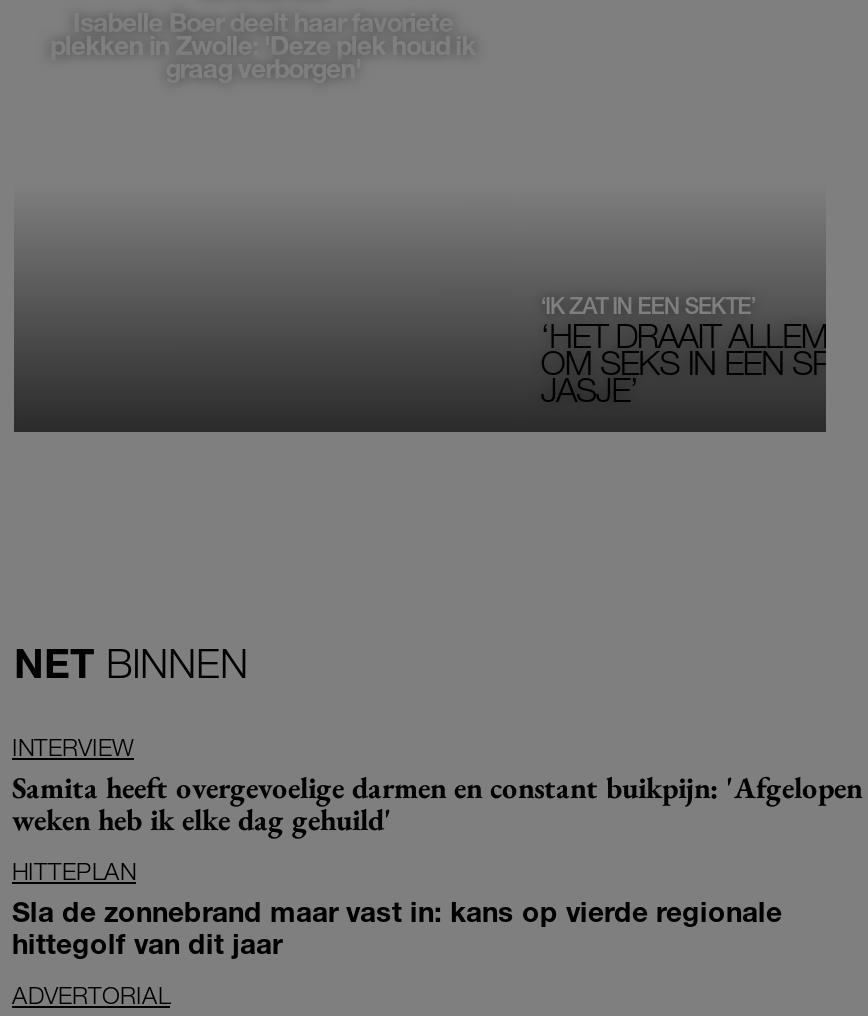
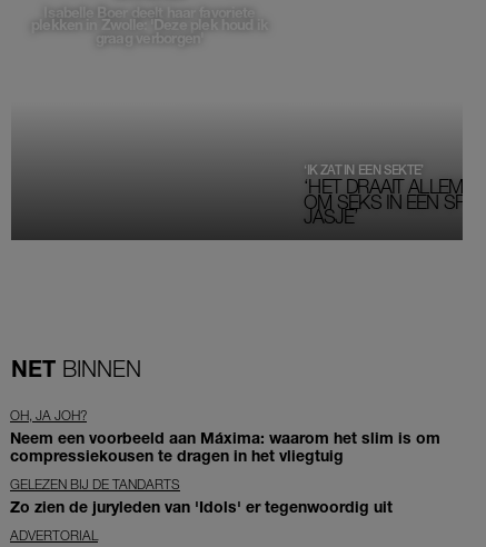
- INTERVIEW
- Samita heeft overgevoelige darmen en constant buikpijn: 'Afgelopen
- weken heb ik elke dag gehuild'
+ OH, JA JOH?
+ Neem een voorbeeld aan Máxima: waarom het slim is om
+ compressiekousen te dragen in het vliegtuig

- HITTEPLAN
- Sla de zonnebrand maar vast in: kans op vierde regionale
- hittegolf van dit jaar
+ GELEZEN BIJ DE TANDARTS
+ Zo zien de juryleden van 'Idols' er tegenwoordig uit
